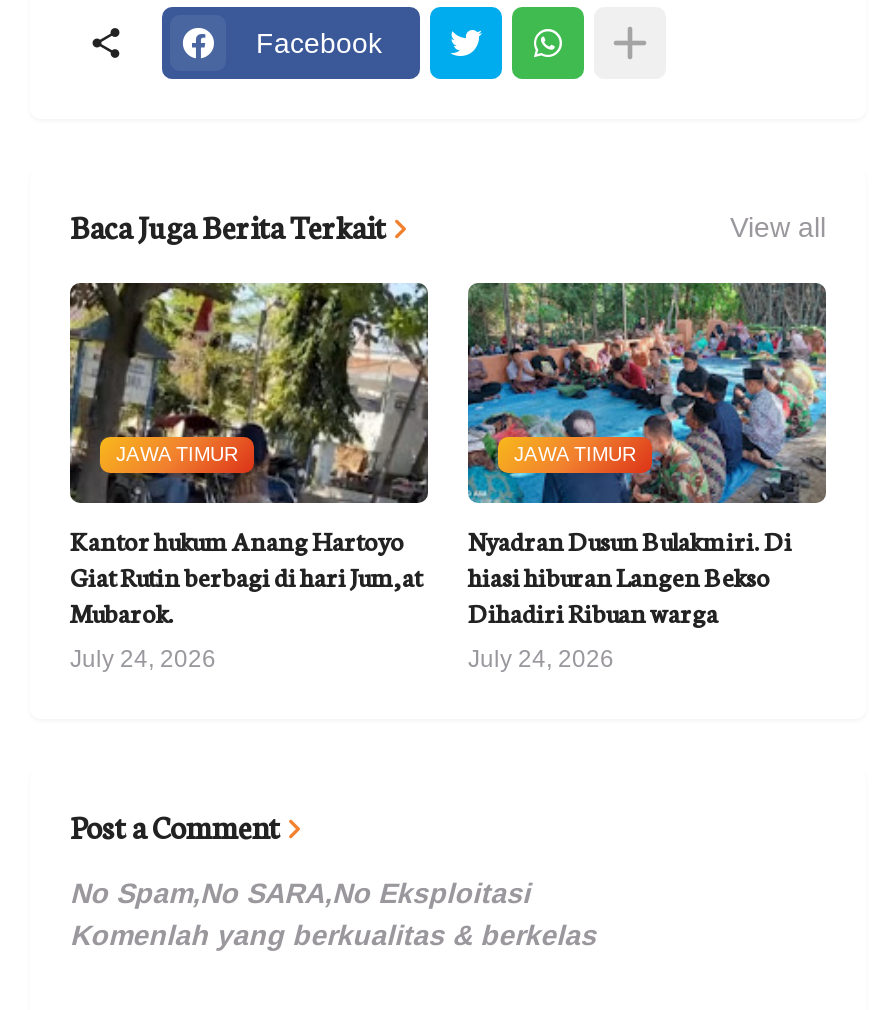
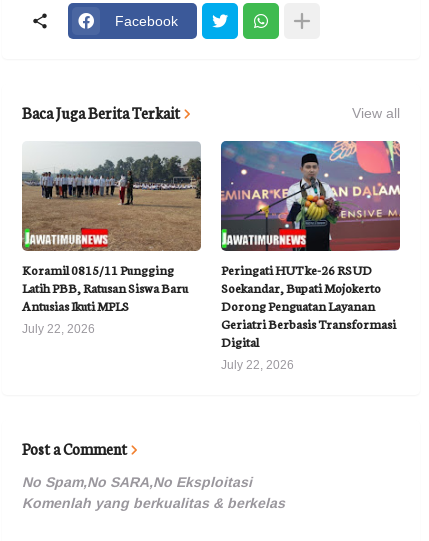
- [image]
- JAWA TIMUR
- Kantor hukum Anang Hartoyo
- Giat Rutin berbagi di hari Jum,at
- Mubarok.
- July 24, 2026
+ [image]
+ Koramil 0815/11 Pungging
+ Latih PBB, Ratusan Siswa Baru
+ Antusias Ikuti MPLS
+ July 22, 2026

- [image]
- JAWA TIMUR
- Nyadran Dusun Bulakmiri. Di
- hiasi hiburan Langen Bekso
- Dihadiri Ribuan warga
- July 24, 2026
+ [image]
+ Peringati HUT ke-26 RSUD
+ Soekandar, Bupati Mojokerto
+ Dorong Penguatan Layanan
+ Geriatri Berbasis Transformasi
+ Digital
+ July 22, 2026
